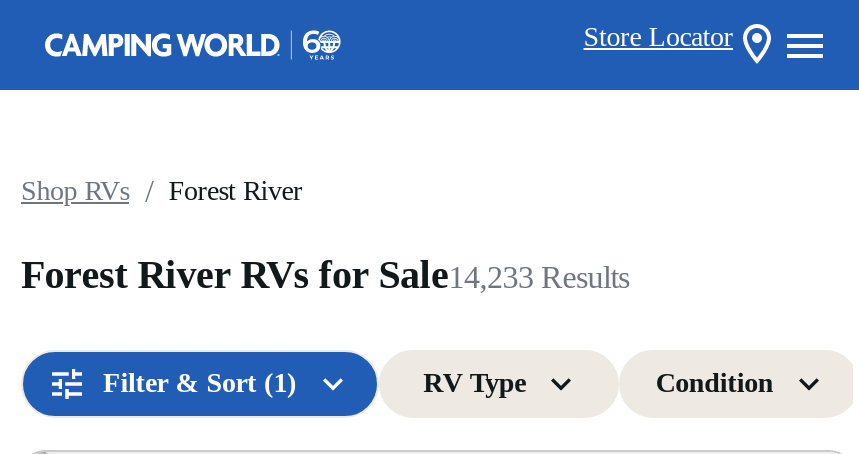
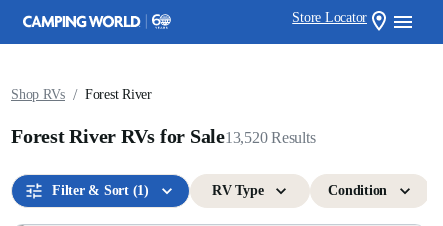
- Forest River RVs for Sale14,233 Results
+ Forest River RVs for Sale13,520 Results
